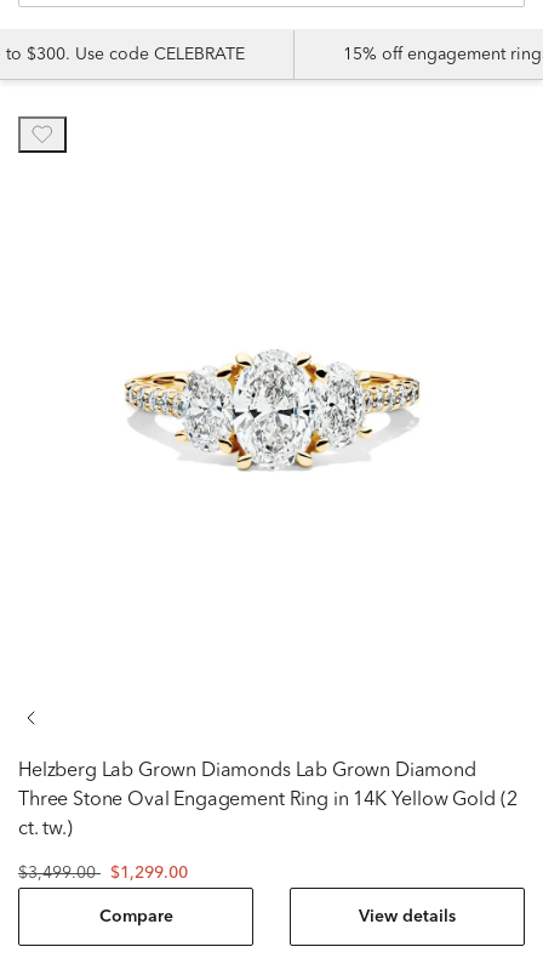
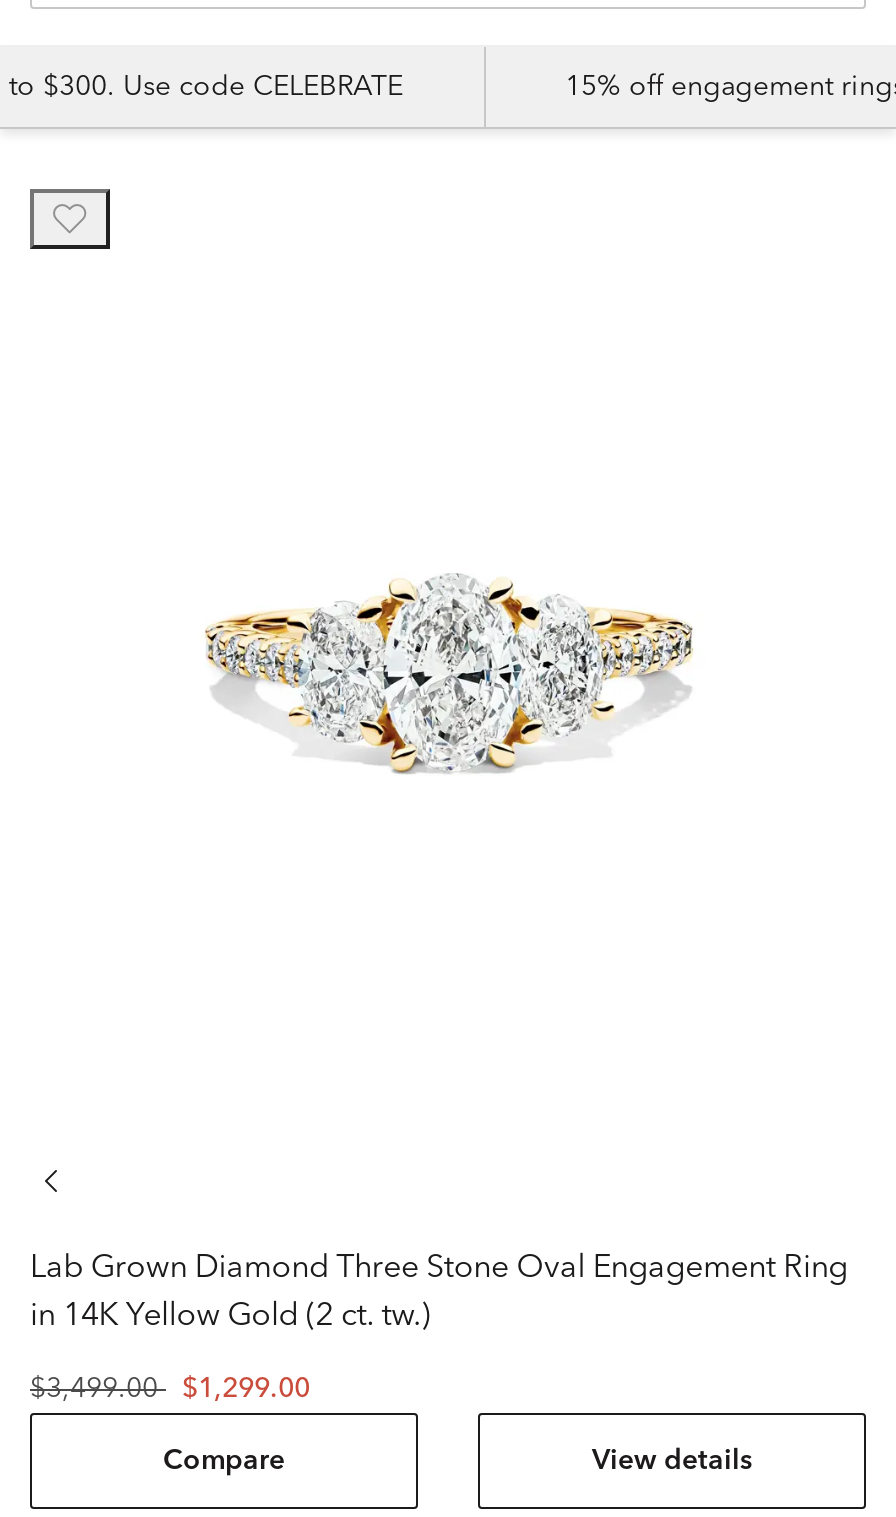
- Helzberg Lab Grown Diamonds Lab Grown Diamond
- Three Stone Oval Engagement Ring in 14K Yellow Gold (2
- ct. tw.)
+ Lab Grown Diamond Three Stone Oval Engagement Ring
+ in 14K Yellow Gold (2 ct. tw.)
